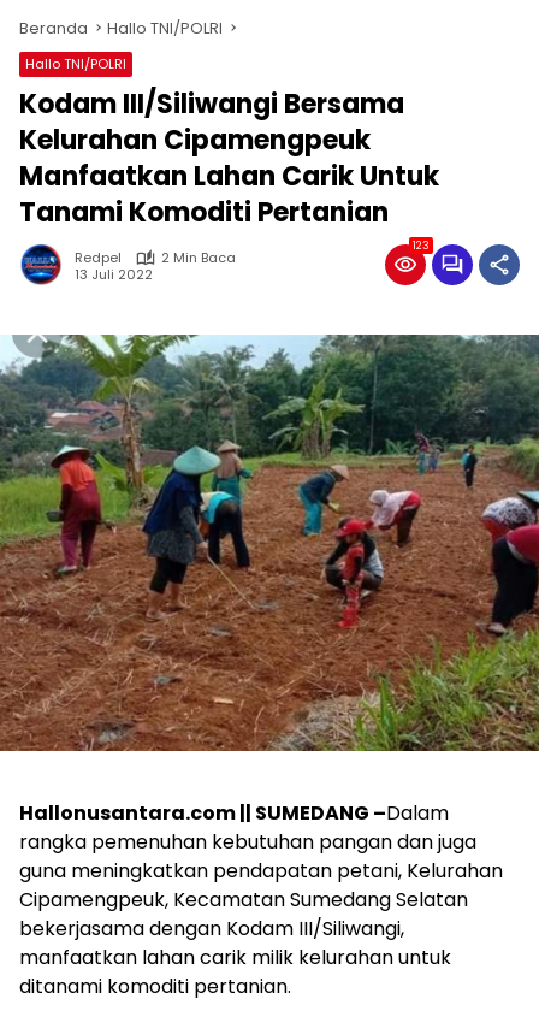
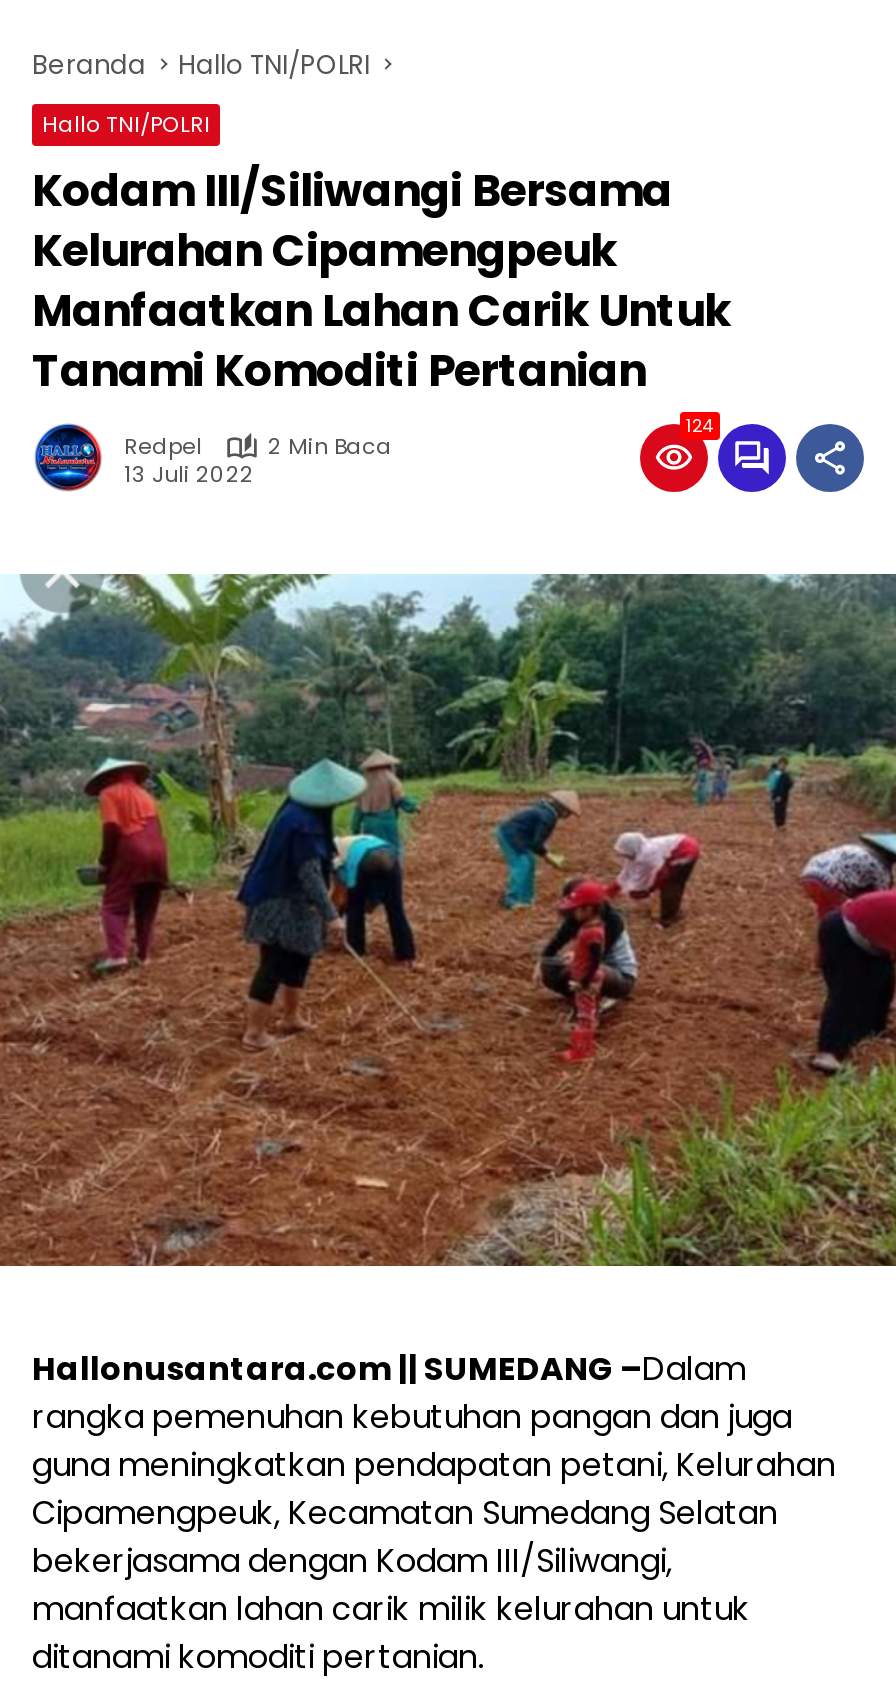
- 123
+ 124
